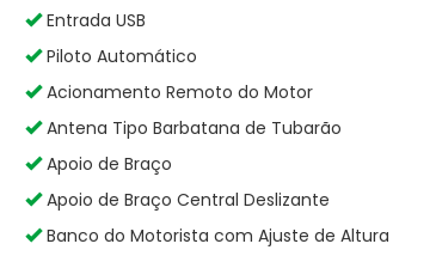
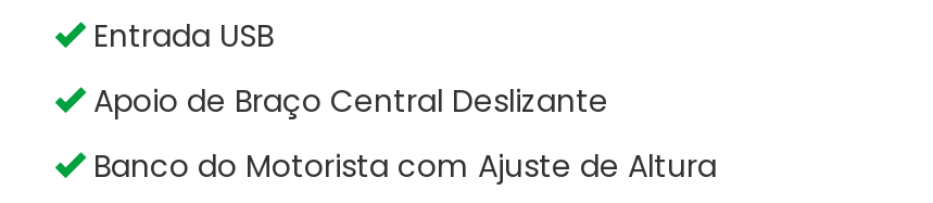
- Piloto Automático
- Acionamento Remoto do Motor
- Antena Tipo Barbatana de Tubarão
- Apoio de Braço
